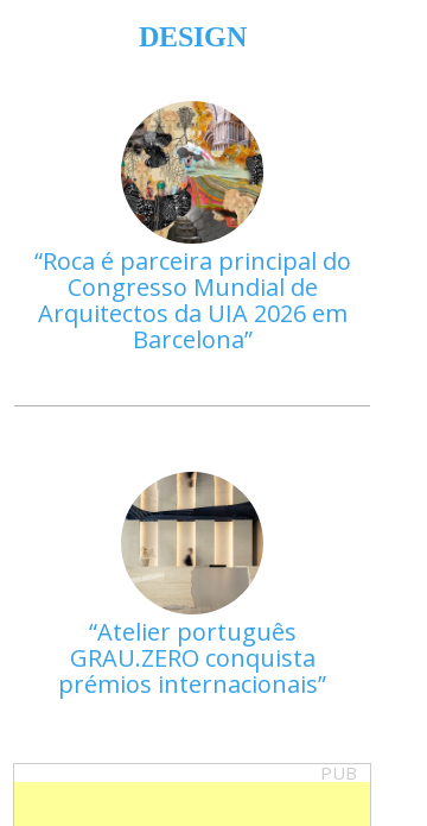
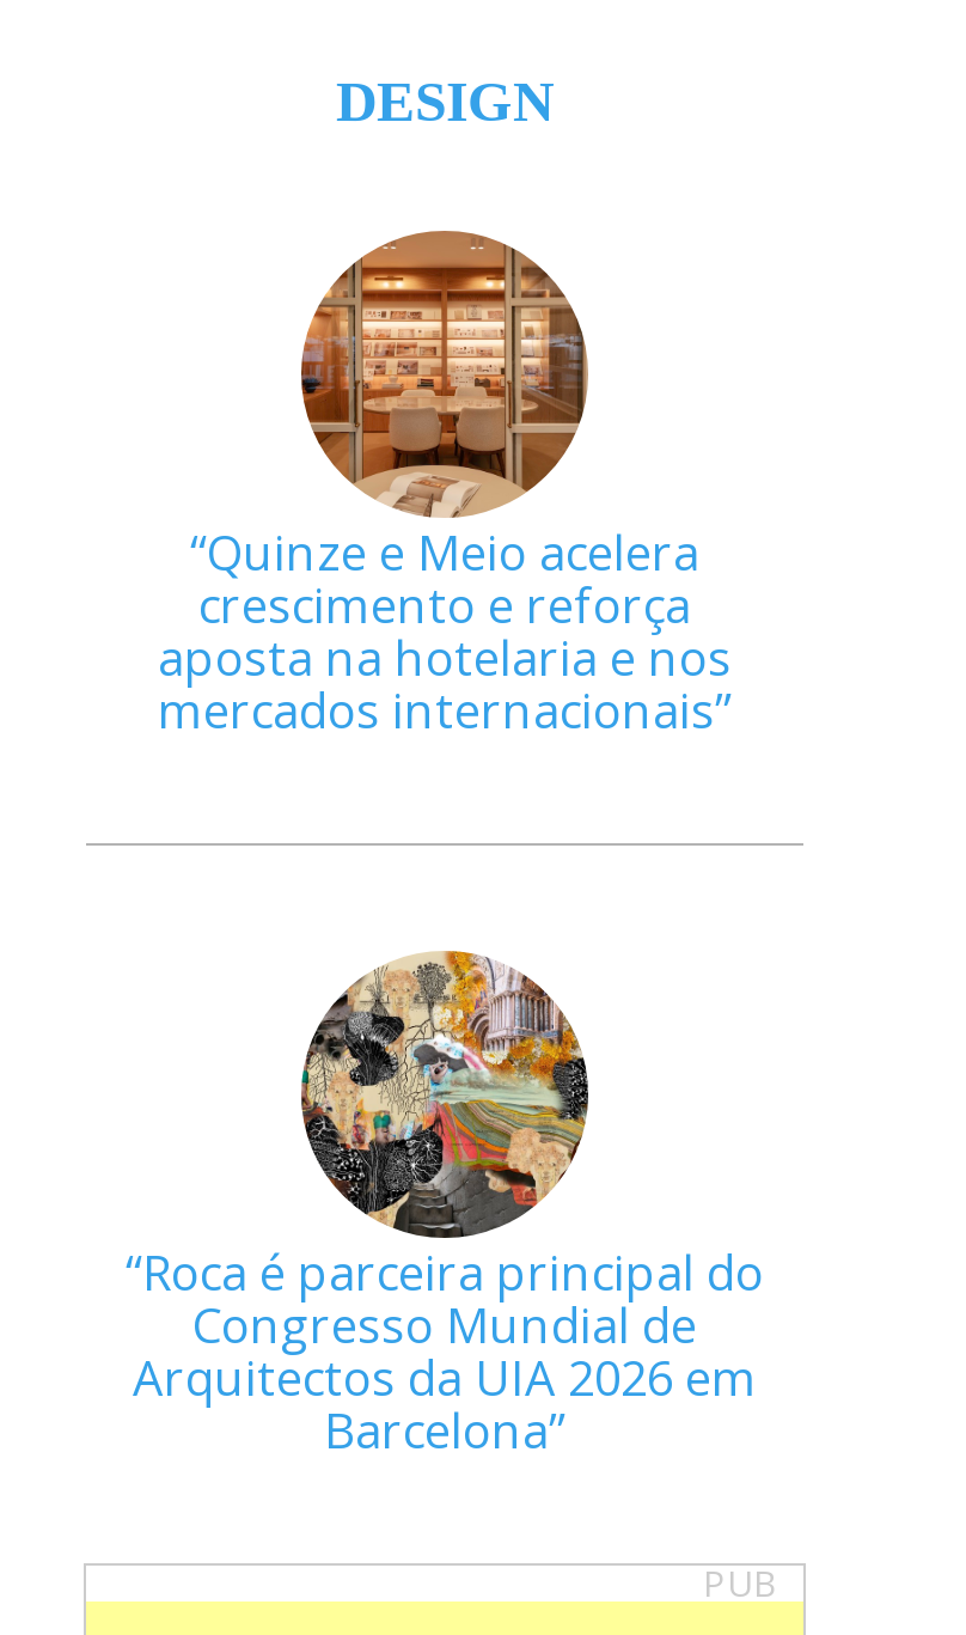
+ [image]
+ Quinze e Meio acelera
+ crescimento e reforça
+ aposta na hotelaria e nos
+ mercados internacionais

moved down: [image] | Roca é parceira principal do | Congresso Mundial de | Arquitectos da UIA 2026 em | Barcelona

- [image]
- Atelier português
- GRAU.ZERO conquista
- prémios internacionais
